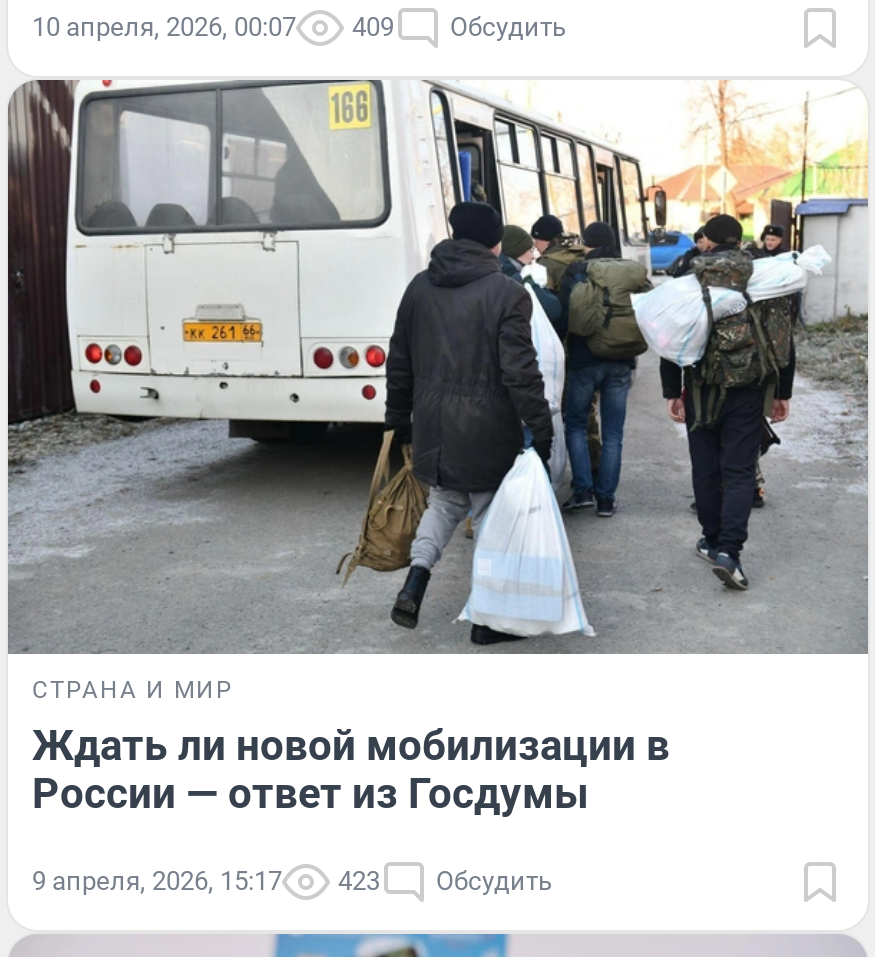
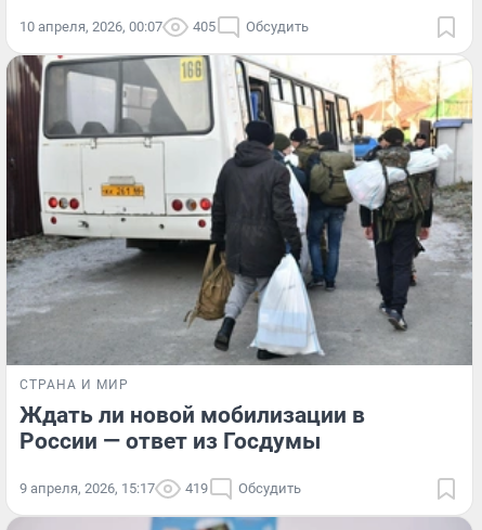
- 10 апреля, 2026, 00:07 409 Обсудить
+ 10 апреля, 2026, 00:07 405 Обсудить

- 9 апреля, 2026, 15:17 423 Обсудить
+ 9 апреля, 2026, 15:17 419 Обсудить
